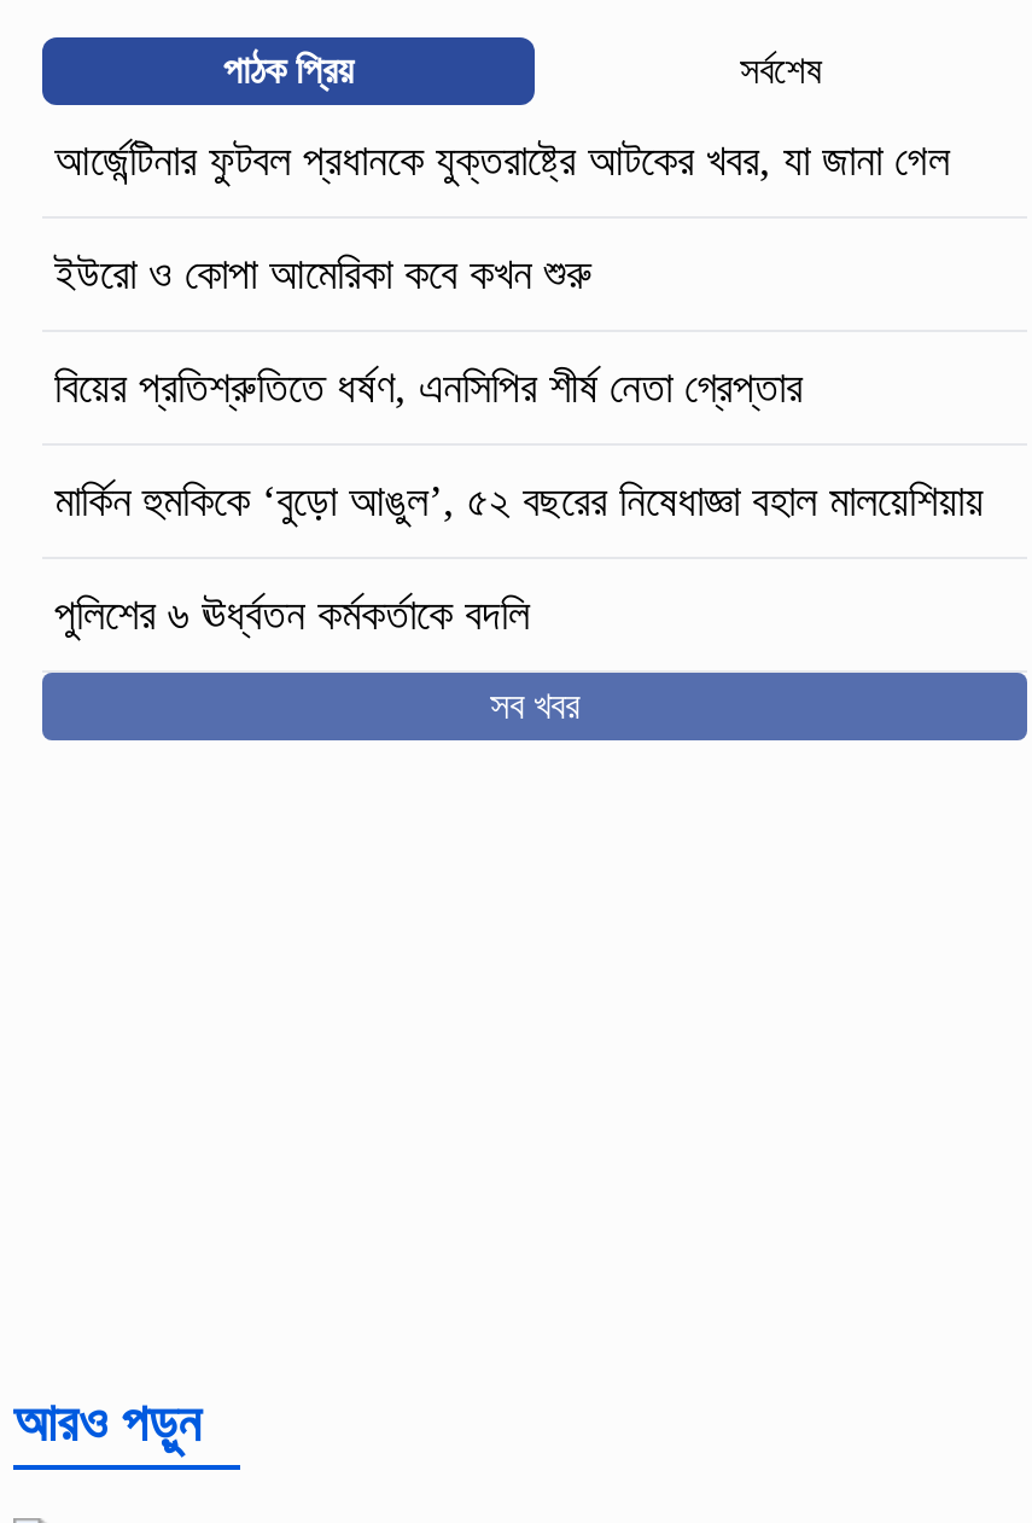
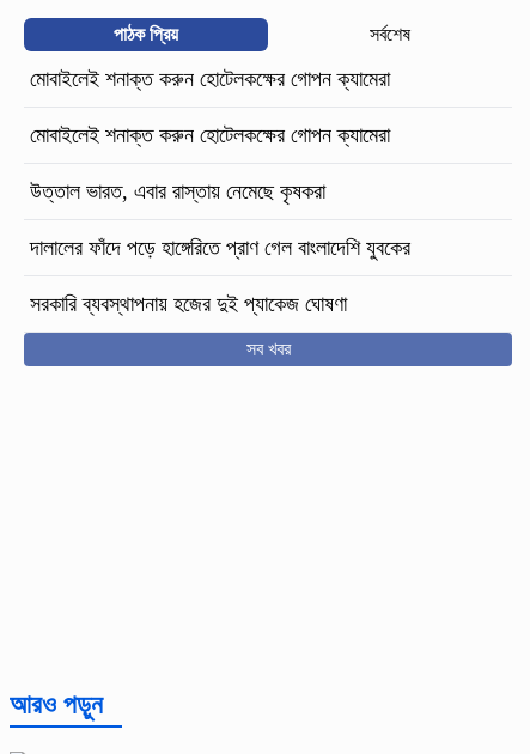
- আর্জেন্টিনার ফুটবল প্রধানকে যুক্তরাষ্ট্রে আটকের খবর, যা জানা গেল
+ মোবাইলেই শনাক্ত করুন হোটেলকক্ষের গোপন ক্যামেরা

- ইউরো ও কোপা আমেরিকা কবে কখন শুরু
+ মোবাইলেই শনাক্ত করুন হোটেলকক্ষের গোপন ক্যামেরা

- বিয়ের প্রতিশ্রুতিতে ধর্ষণ, এনসিপির শীর্ষ নেতা গ্রেপ্তার
+ উত্তাল ভারত, এবার রাস্তায় নেমেছে কৃষকরা

- মার্কিন হুমকিকে ‘বুড়ো আঙুল’, ৫২ বছরের নিষেধাজ্ঞা বহাল মালয়েশিয়ায়
+ দালালের ফাঁদে পড়ে হাঙ্গেরিতে প্রাণ গেল বাংলাদেশি যুবকের

- পুলিশের ৬ ঊর্ধ্বতন কর্মকর্তাকে বদলি
+ সরকারি ব্যবস্থাপনায় হজের দুই প্যাকেজ ঘোষণা
